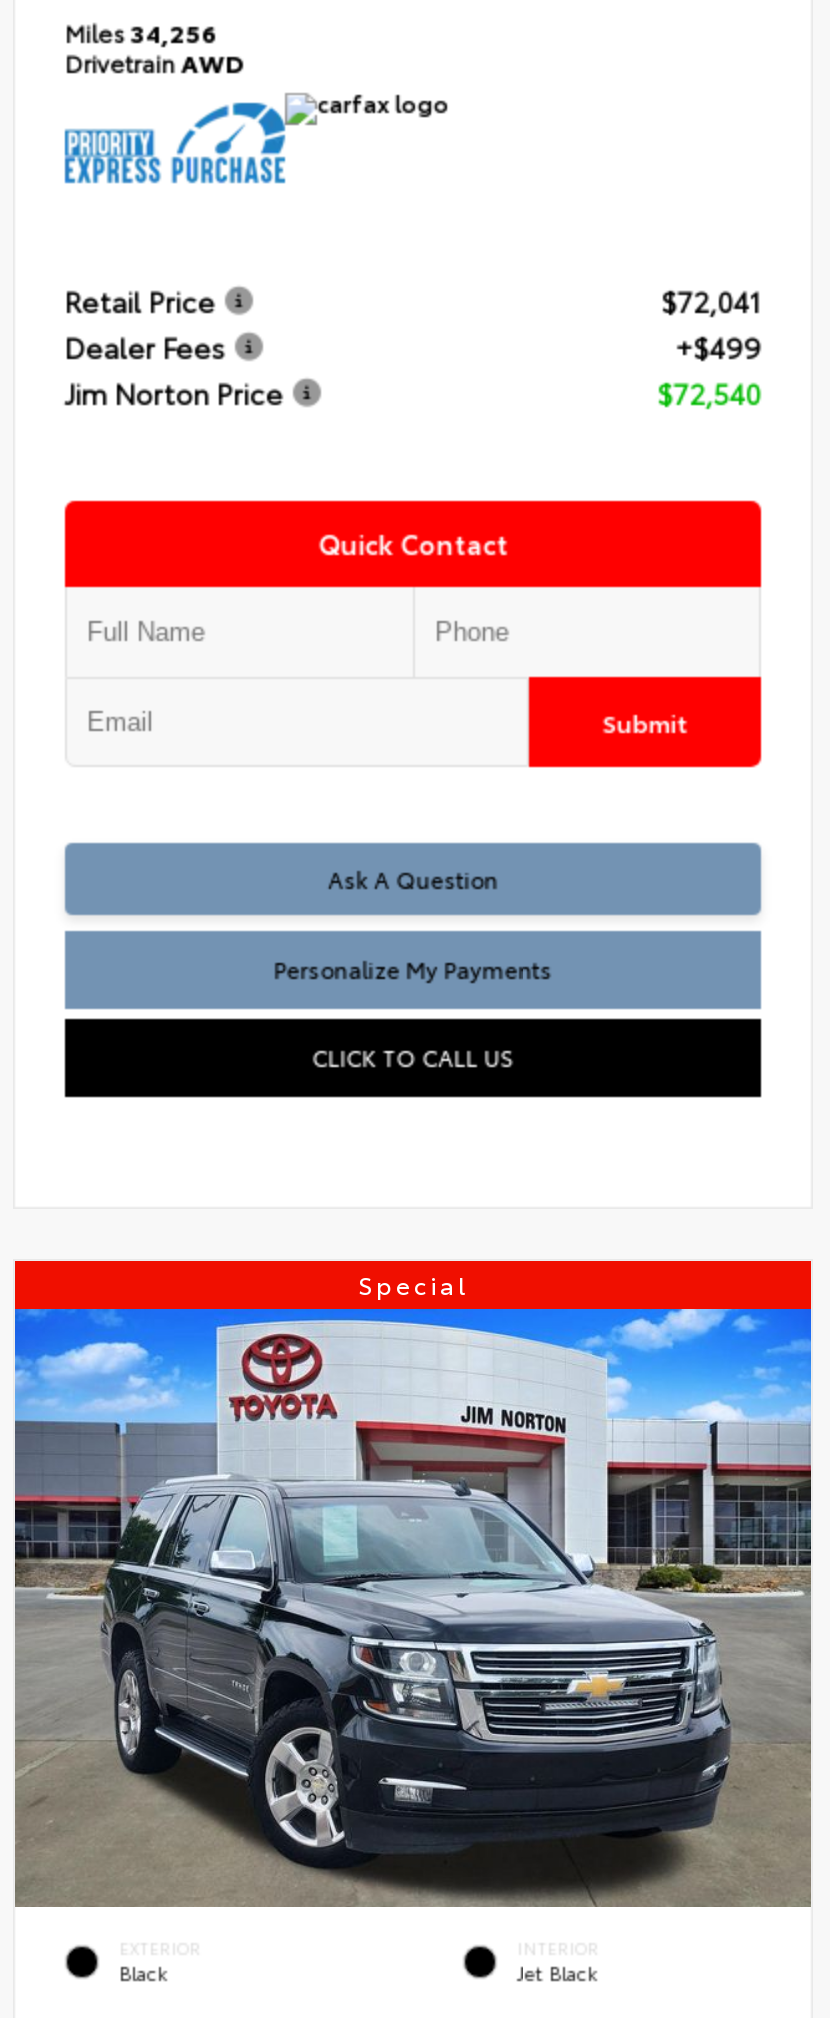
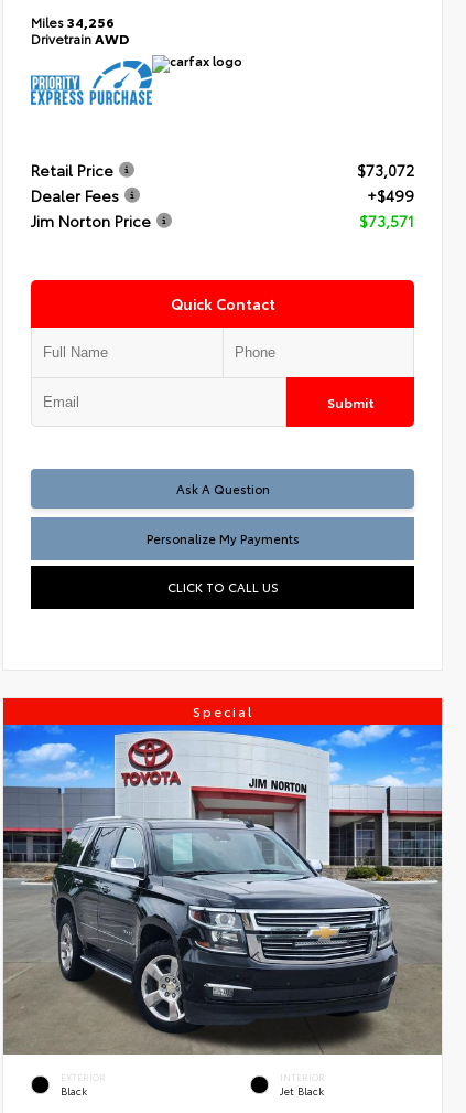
- $72,041
+ $73,072

- $72,540
+ $73,571
